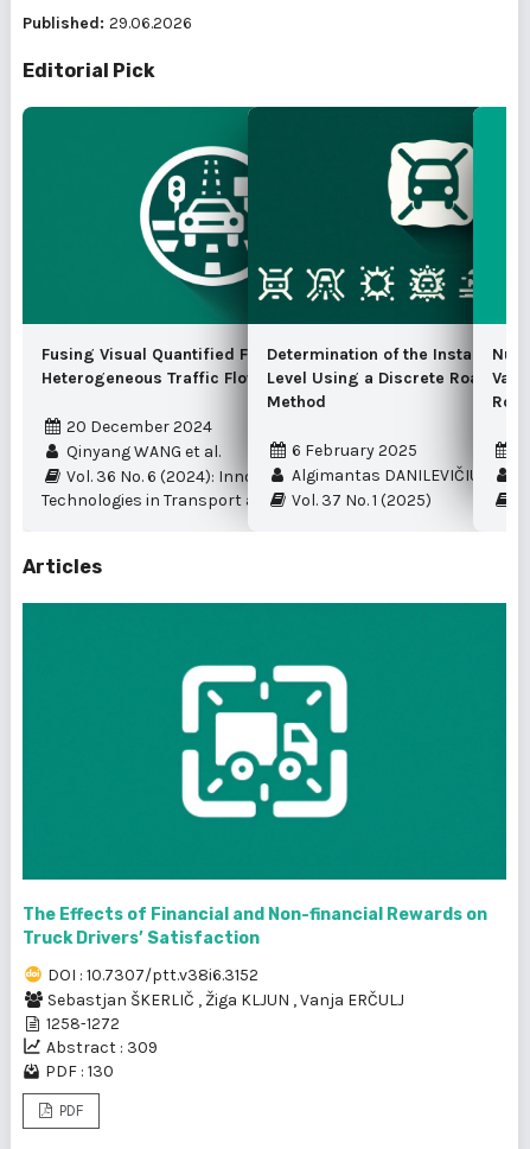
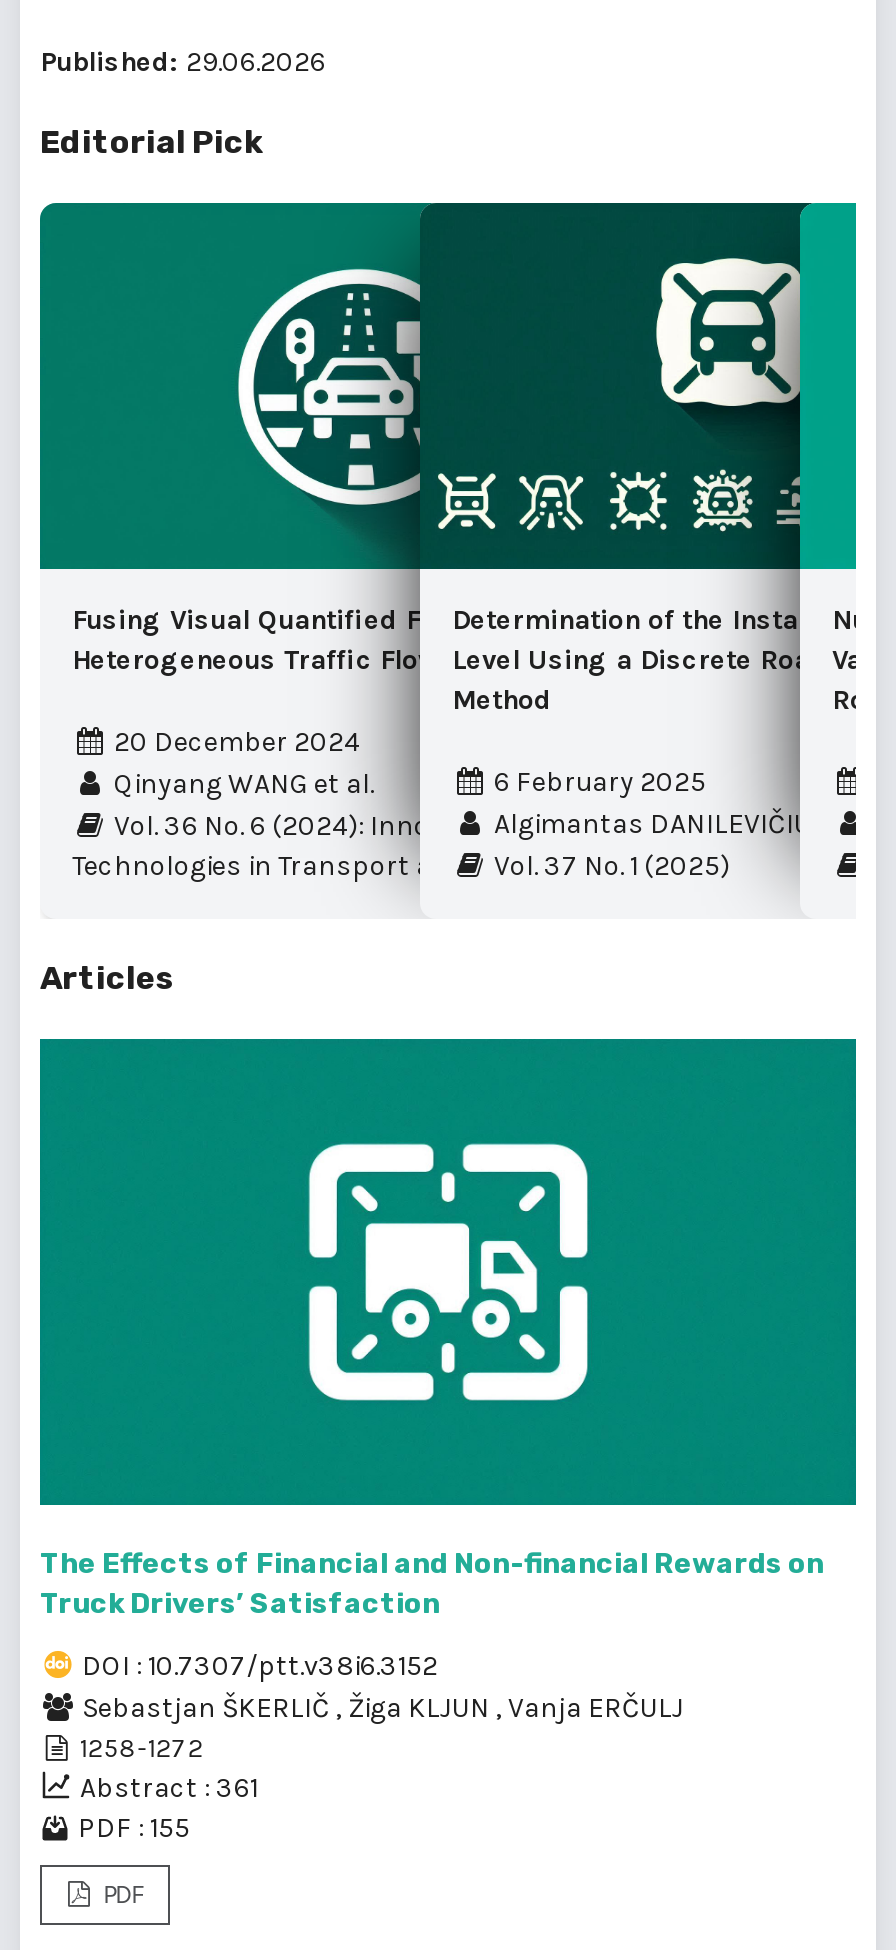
- Abstract : 309
+ Abstract : 361

- PDF : 130
+ PDF : 155
